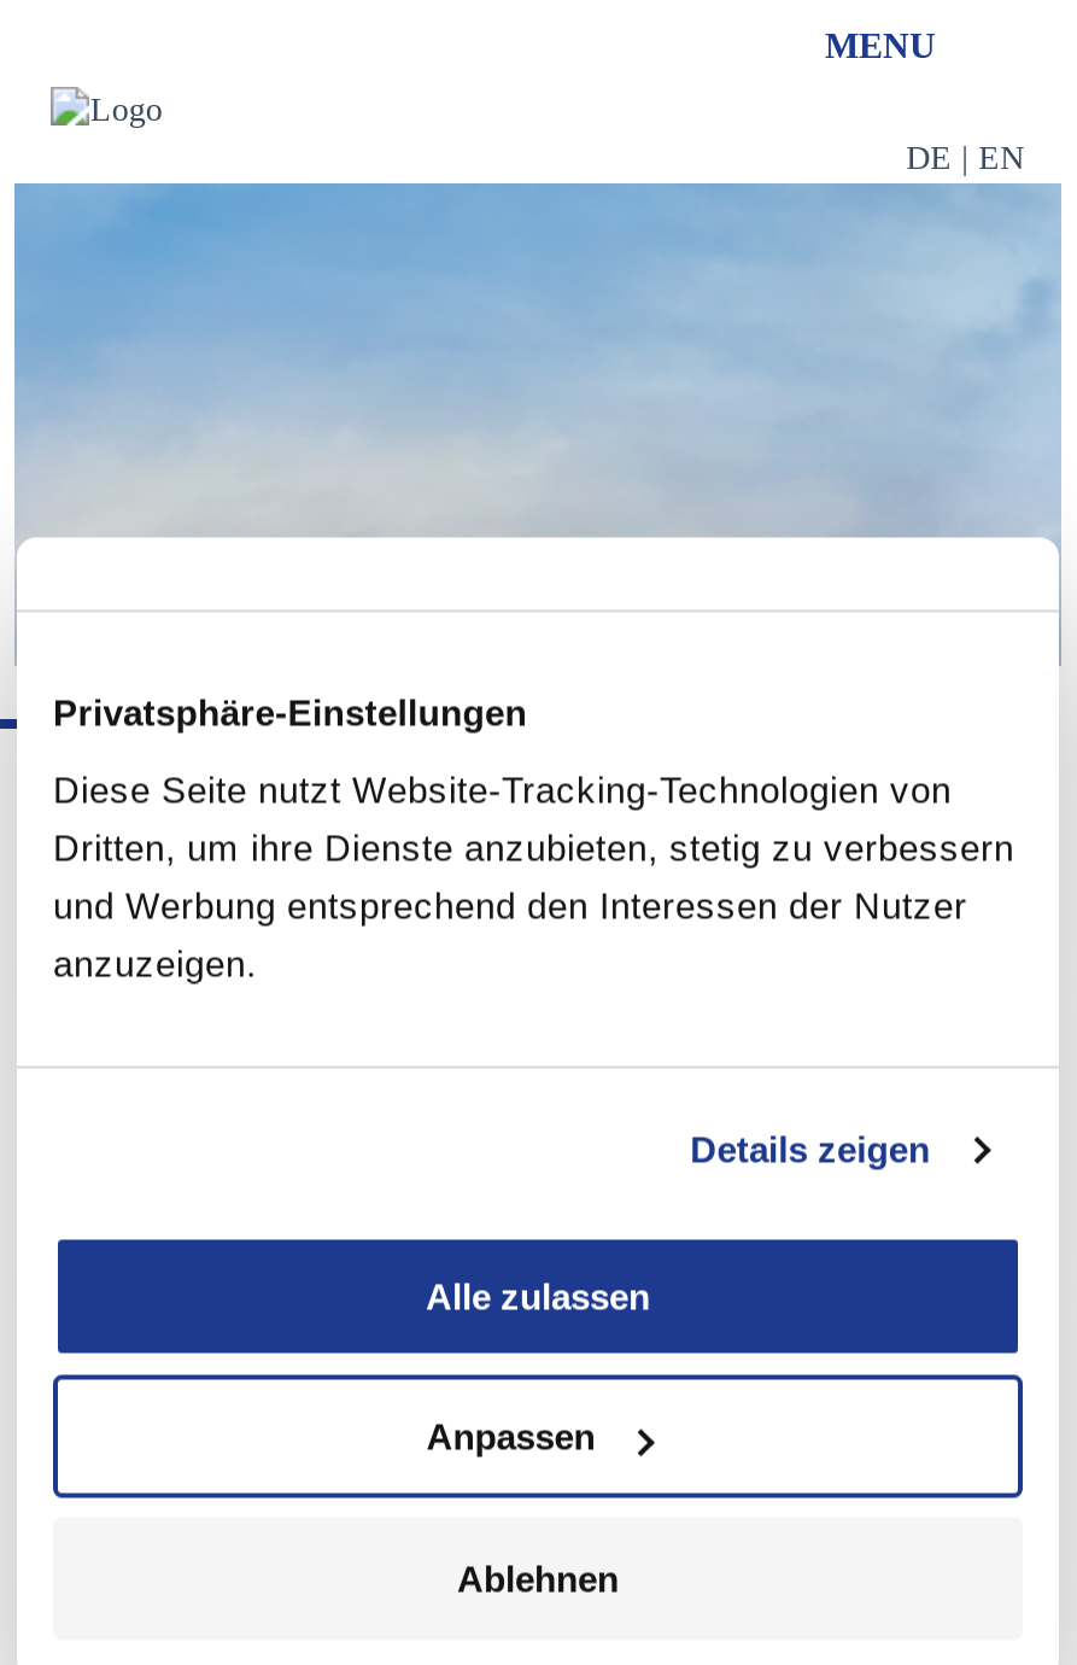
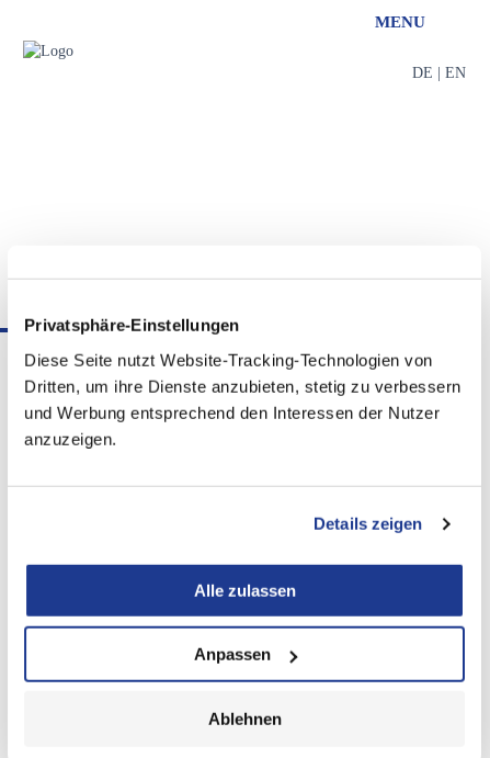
- [image]
